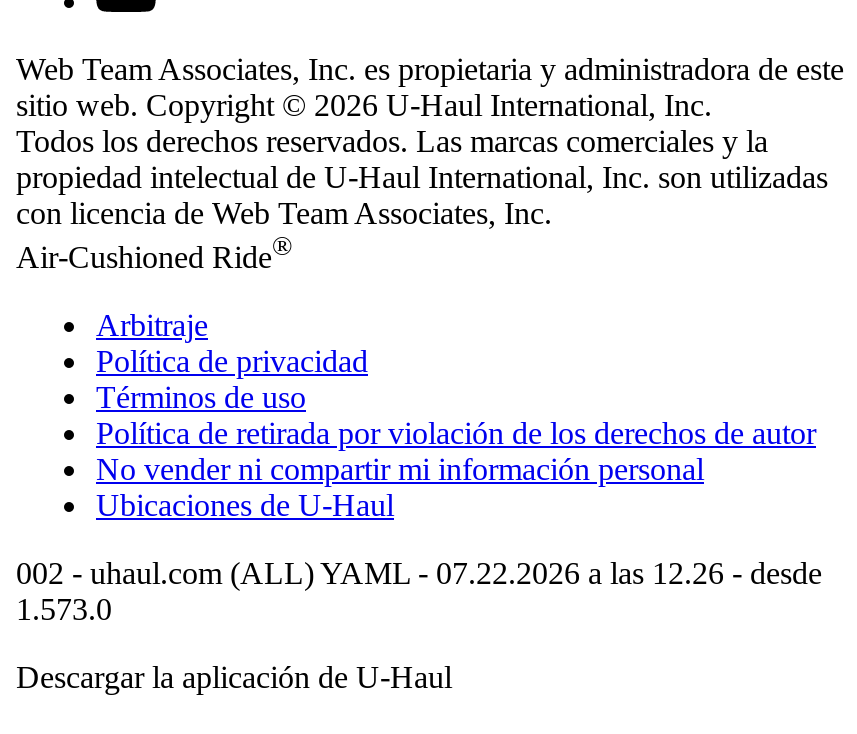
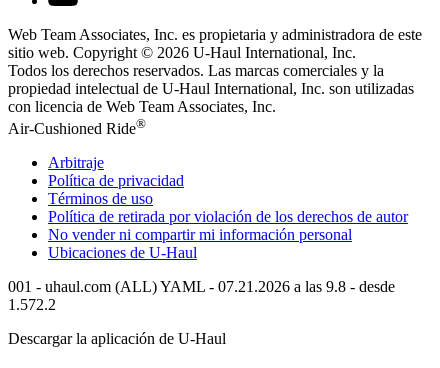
- 002 - uhaul.com (ALL) YAML - 07.22.2026 a las 12.26 - desde
+ 001 - uhaul.com (ALL) YAML - 07.21.2026 a las 9.8 - desde

- 1.573.0
+ 1.572.2
